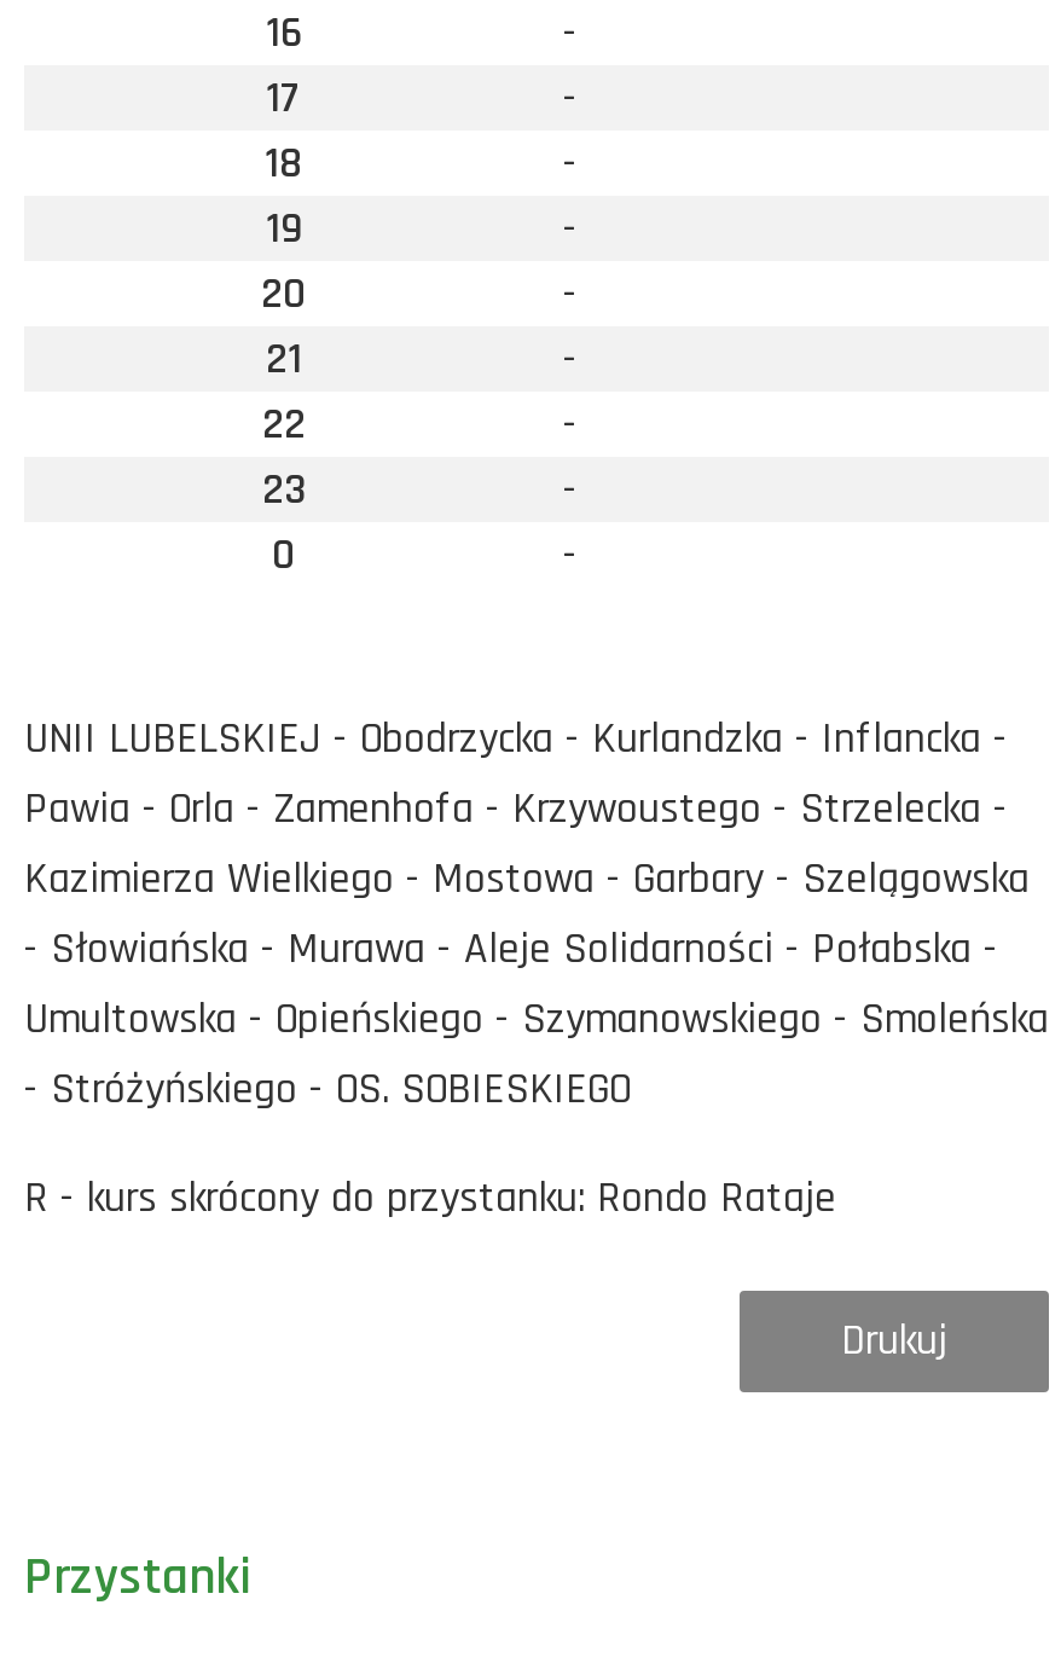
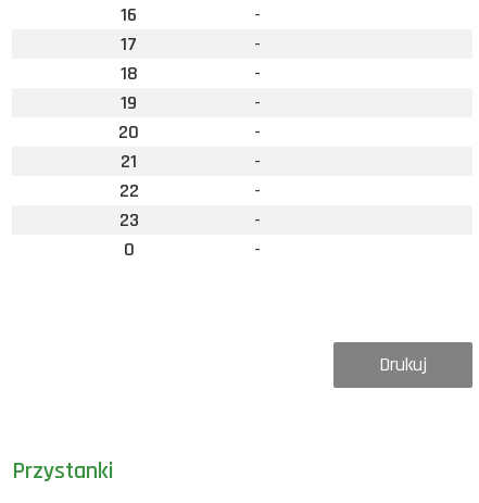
- UNII LUBELSKIEJ - Obodrzycka - Kurlandzka - Inflancka -
- Pawia - Orla - Zamenhofa - Krzywoustego - Strzelecka -
- Kazimierza Wielkiego - Mostowa - Garbary - Szelągowska
- - Słowiańska - Murawa - Aleje Solidarności - Połabska -
- Umultowska - Opieńskiego - Szymanowskiego - Smoleńska
- - Stróżyńskiego - OS. SOBIESKIEGO
- R - kurs skrócony do przystanku: Rondo Rataje
